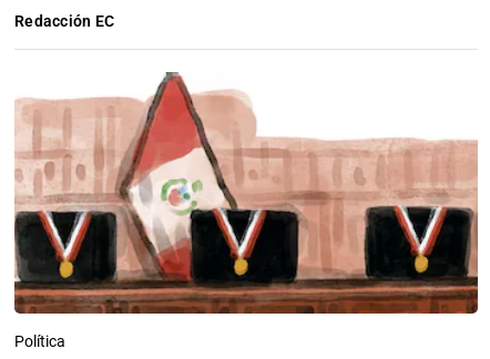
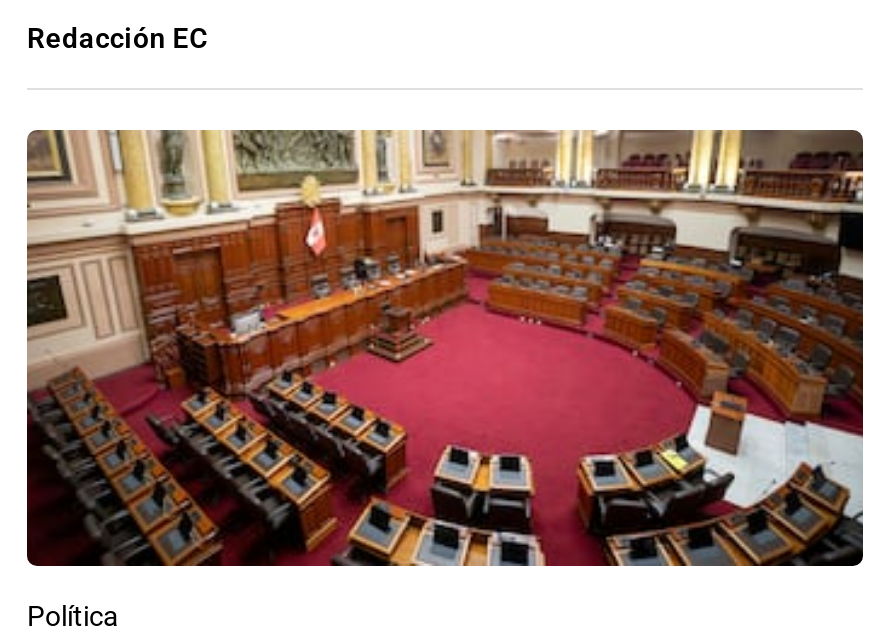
- [image]
+ [image]
